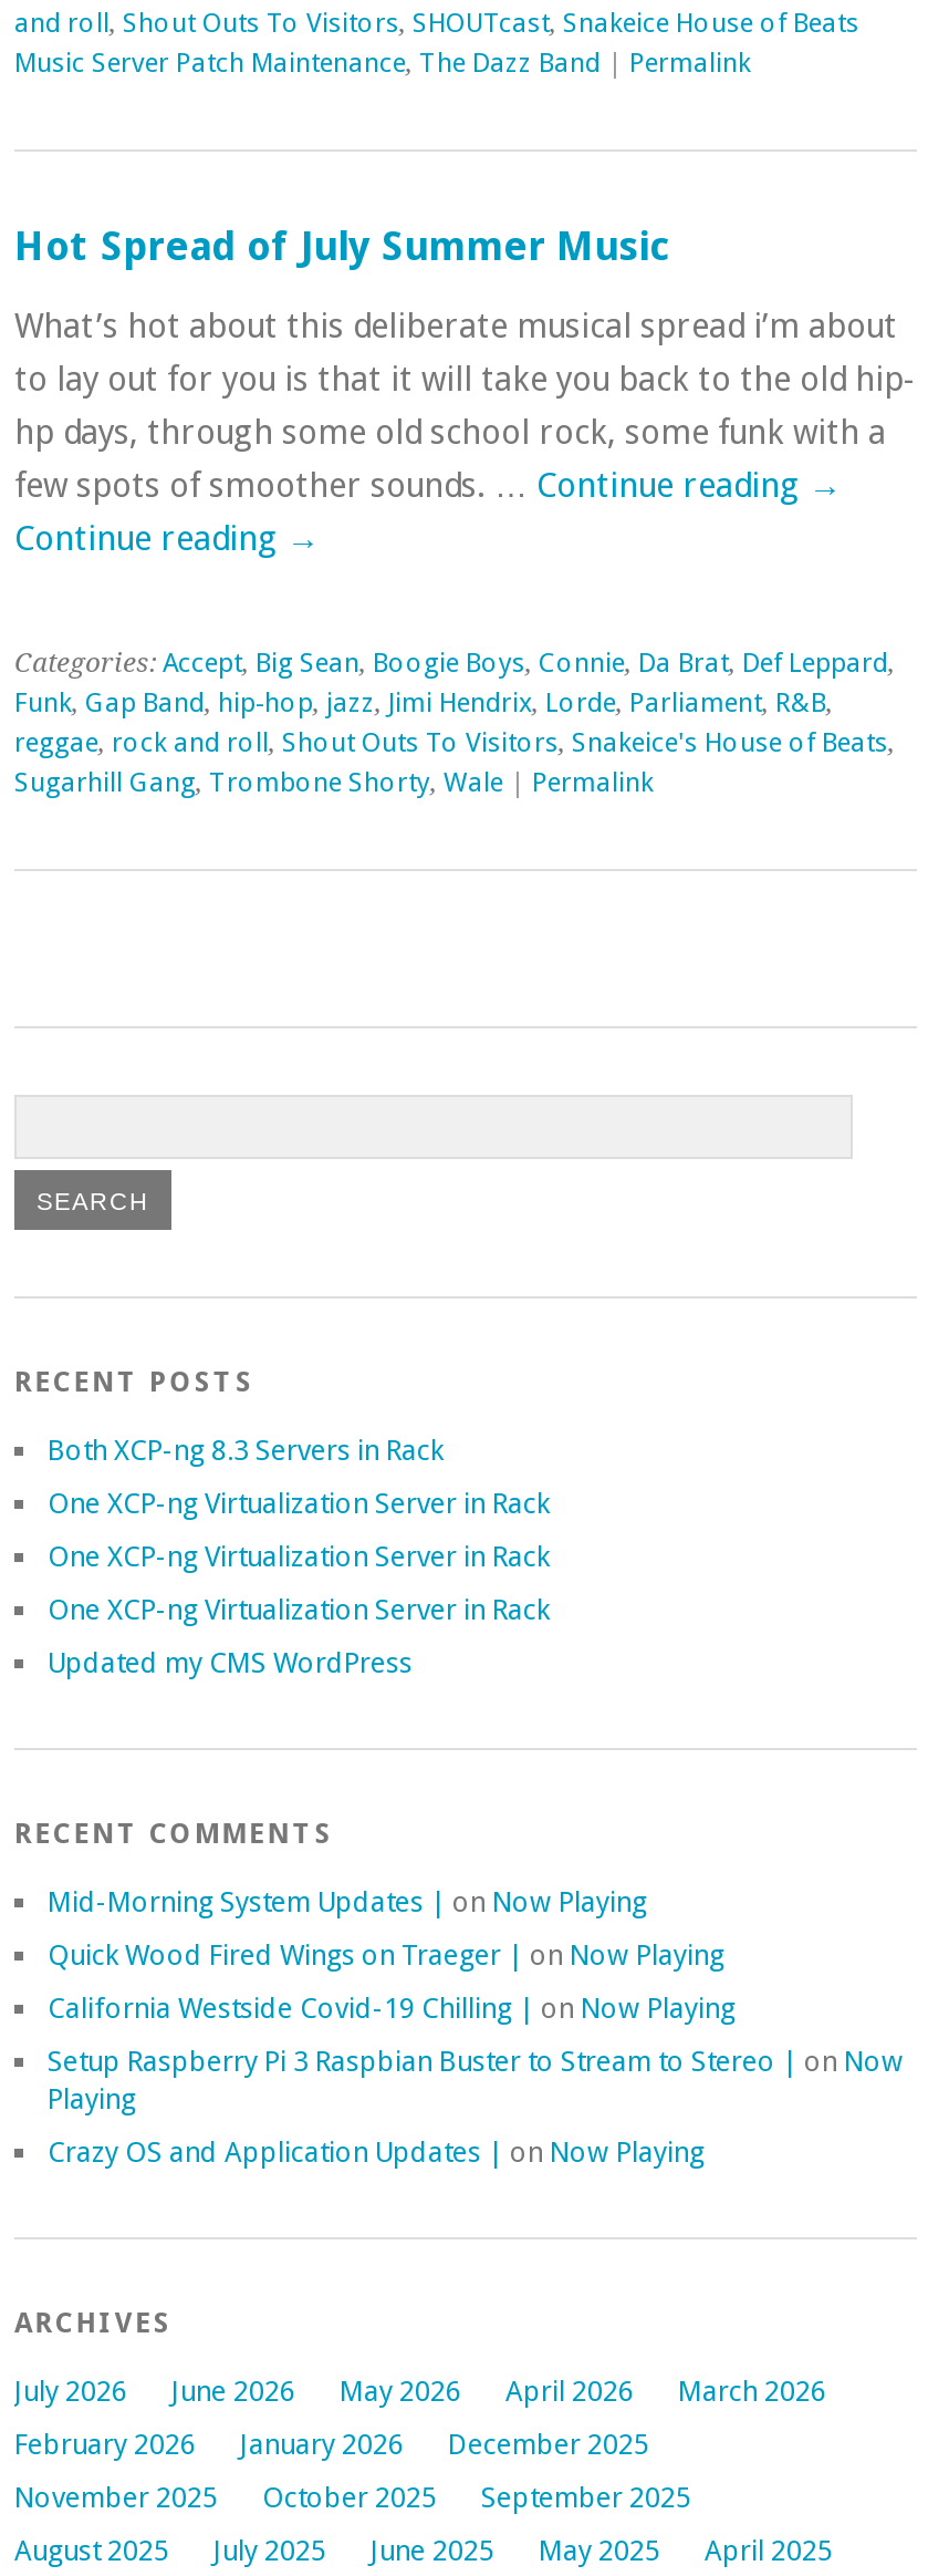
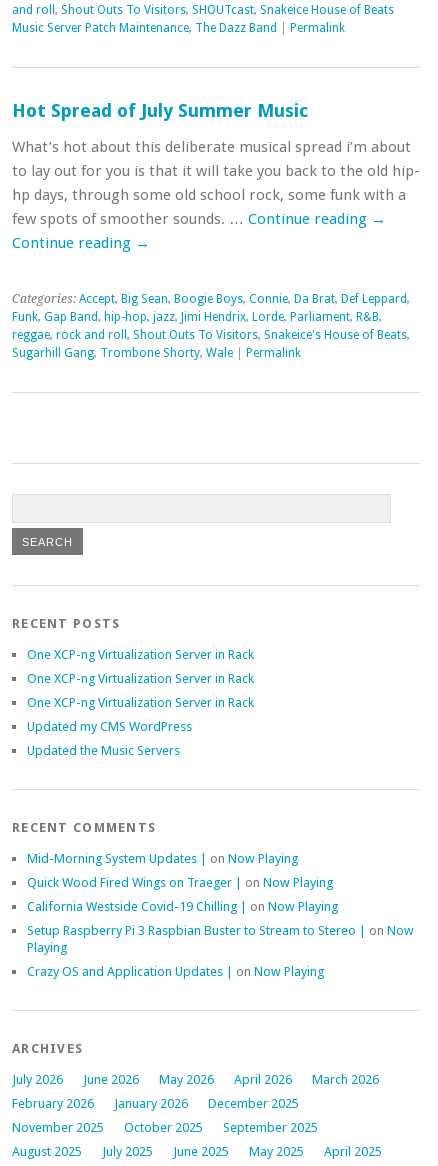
- Both XCP-ng 8.3 Servers in Rack

moved up: One XCP-ng Virtualization Server in Rack | One XCP-ng Virtualization Server in Rack | One XCP-ng Virtualization Server in Rack | Updated my CMS WordPress

+ Updated the Music Servers
